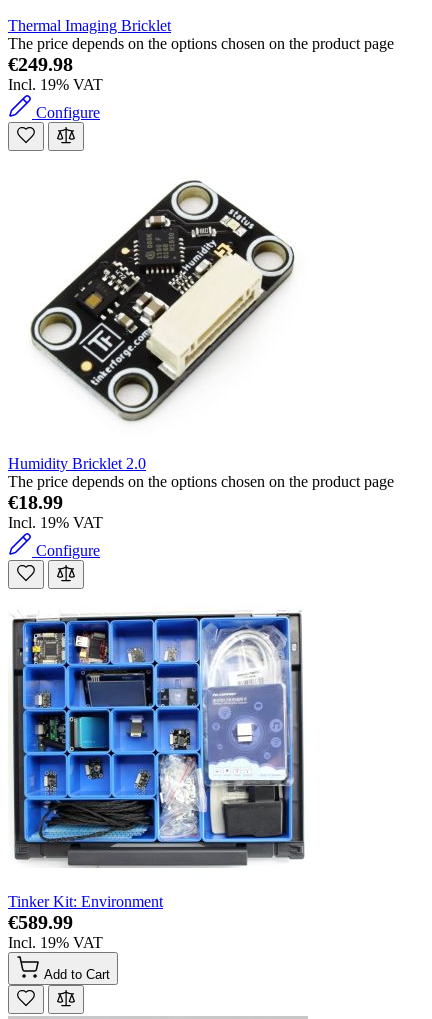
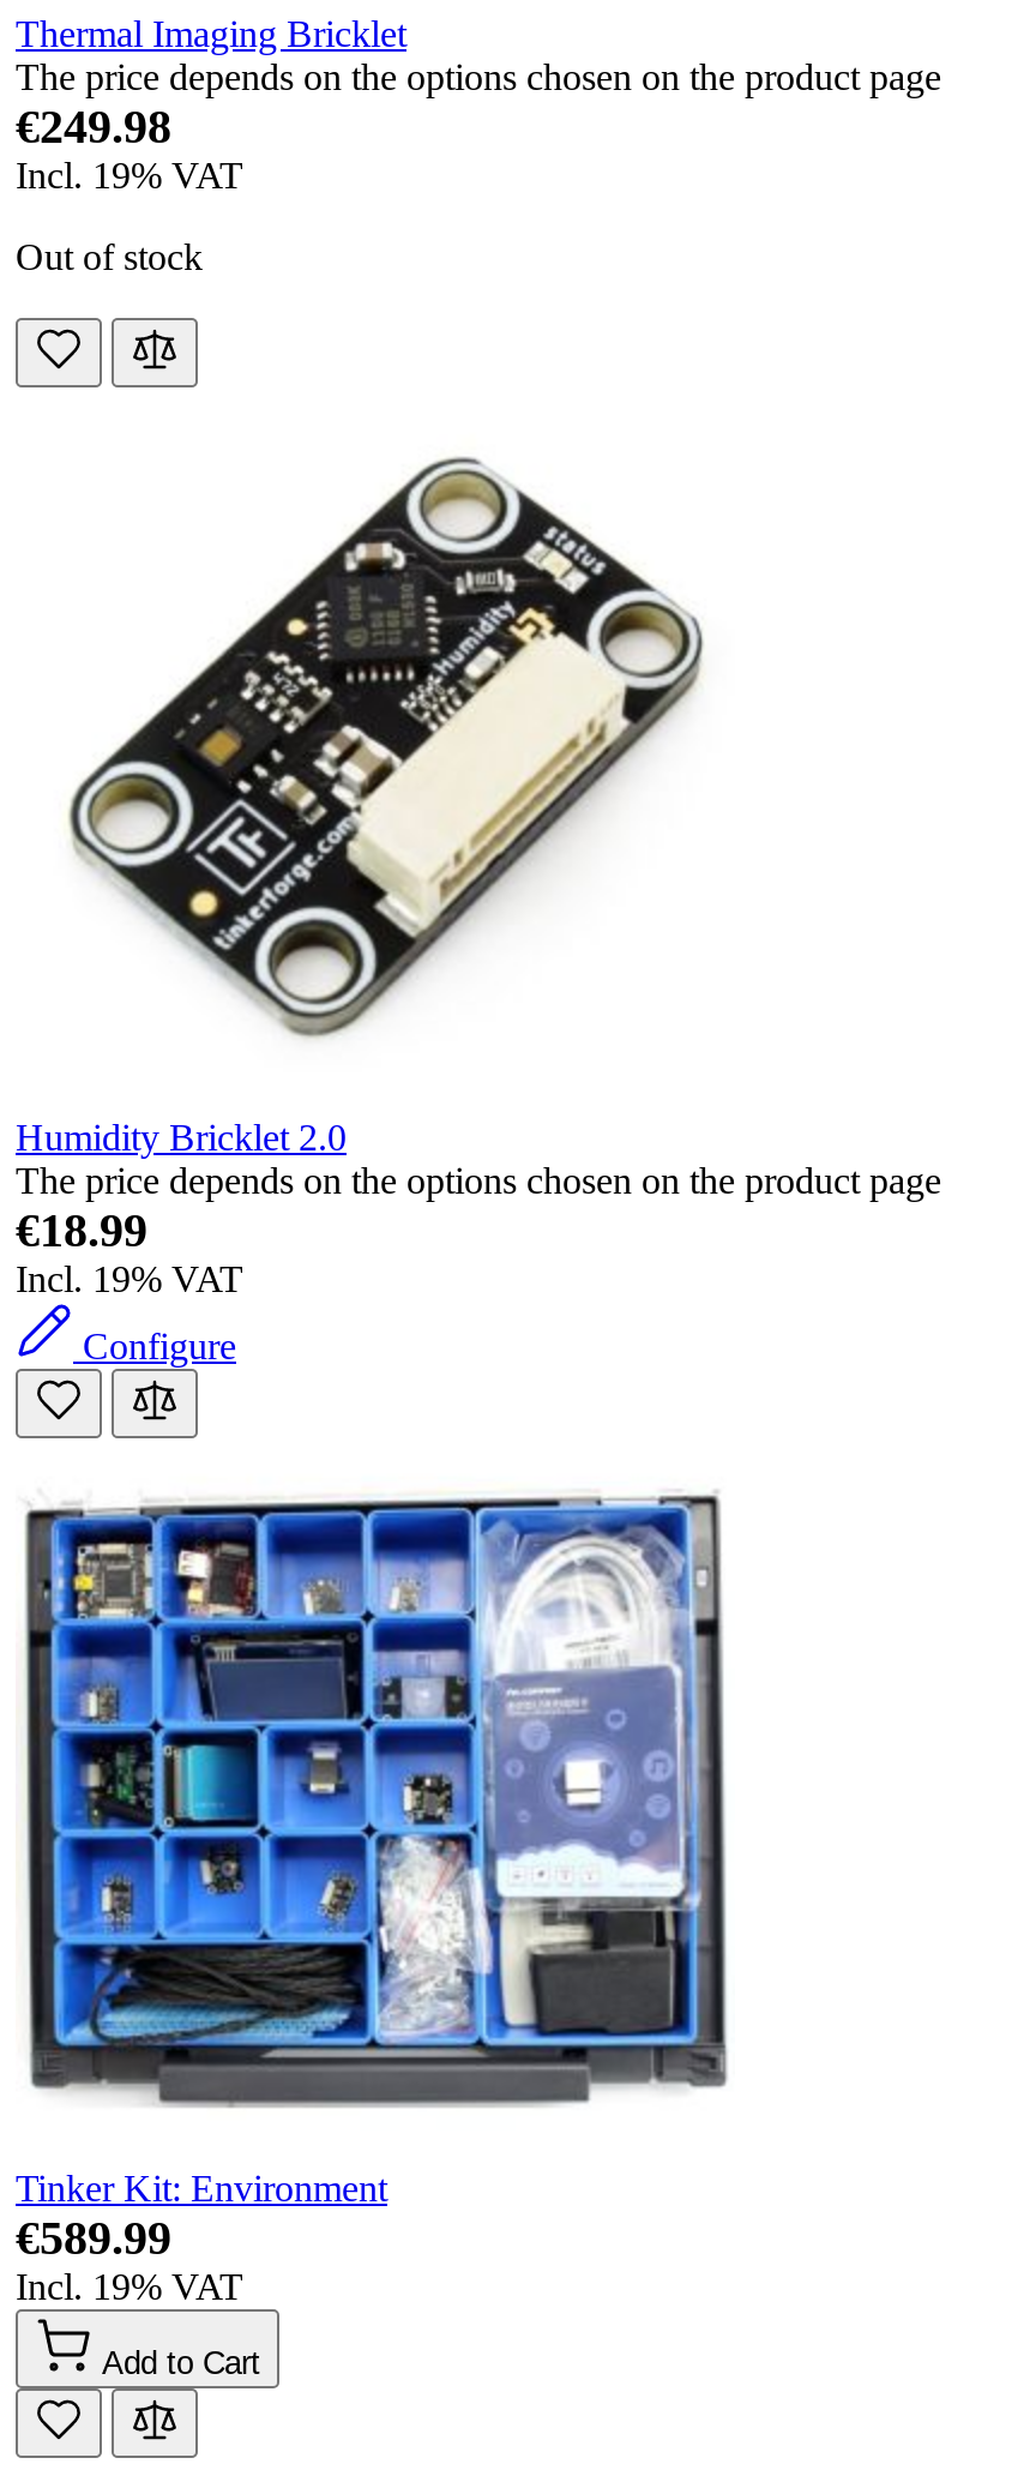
- Configure
+ Out of stock
